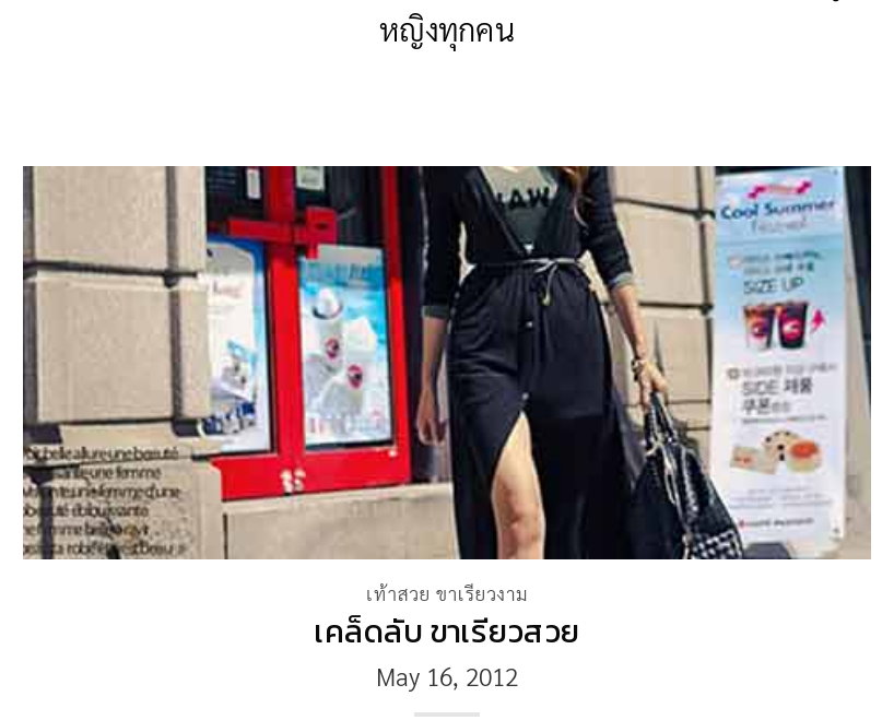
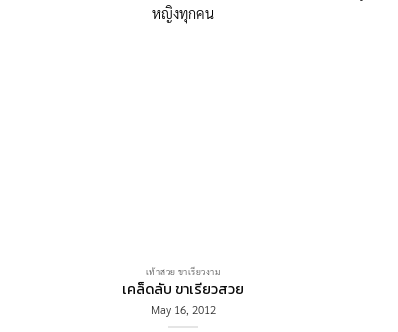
- [image]
